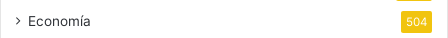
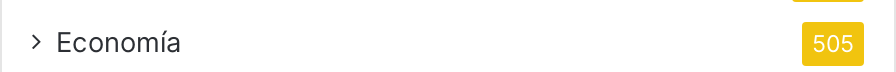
- 504
+ 505
